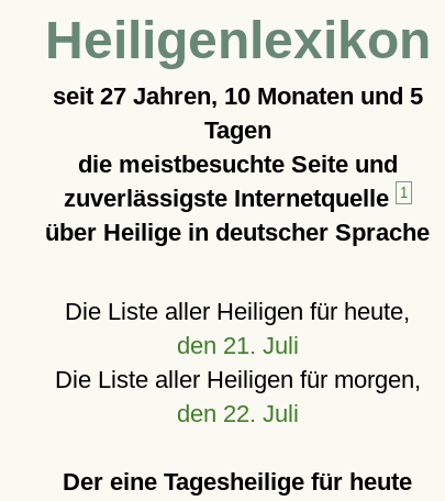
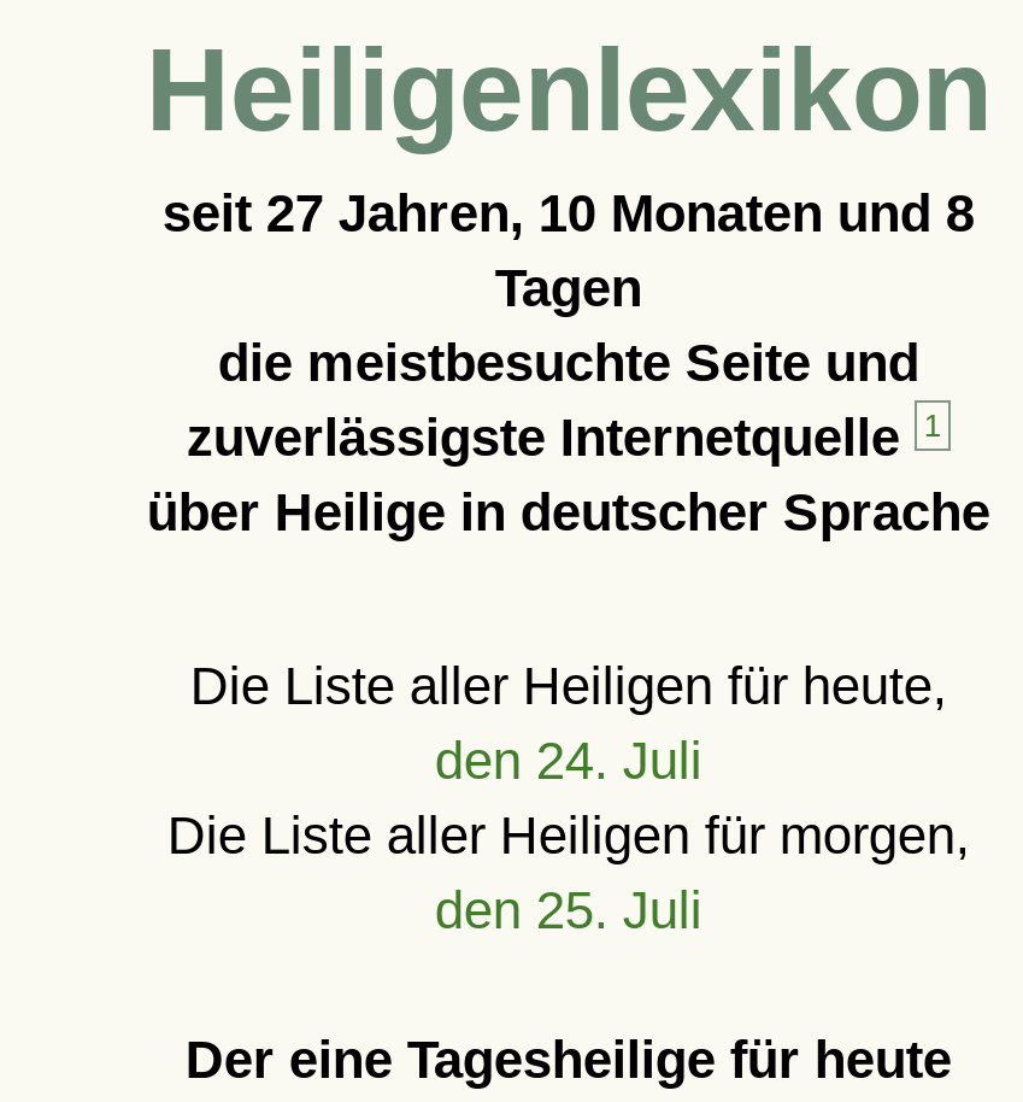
- seit 27 Jahren, 10 Monaten und 5
+ seit 27 Jahren, 10 Monaten und 8

- den 21. Juli
+ den 24. Juli

- den 22. Juli
+ den 25. Juli
